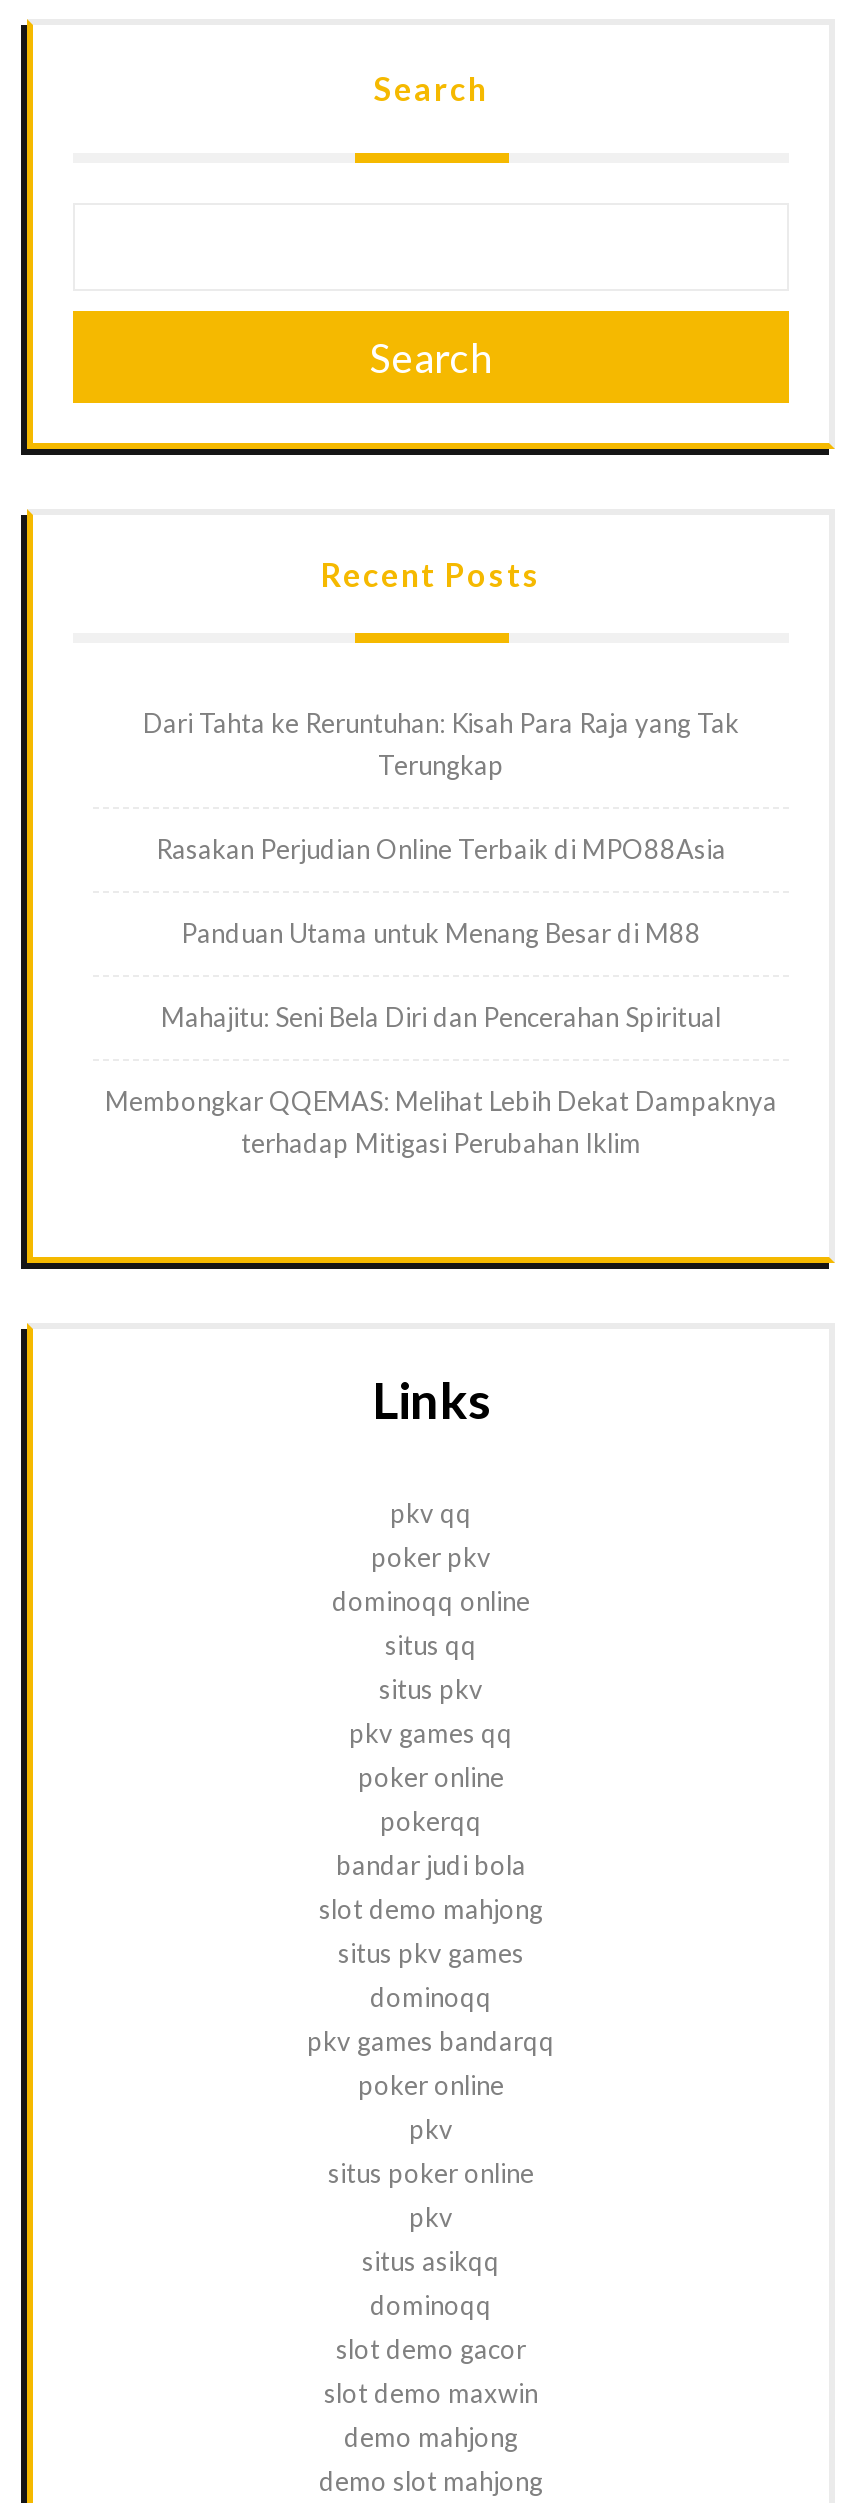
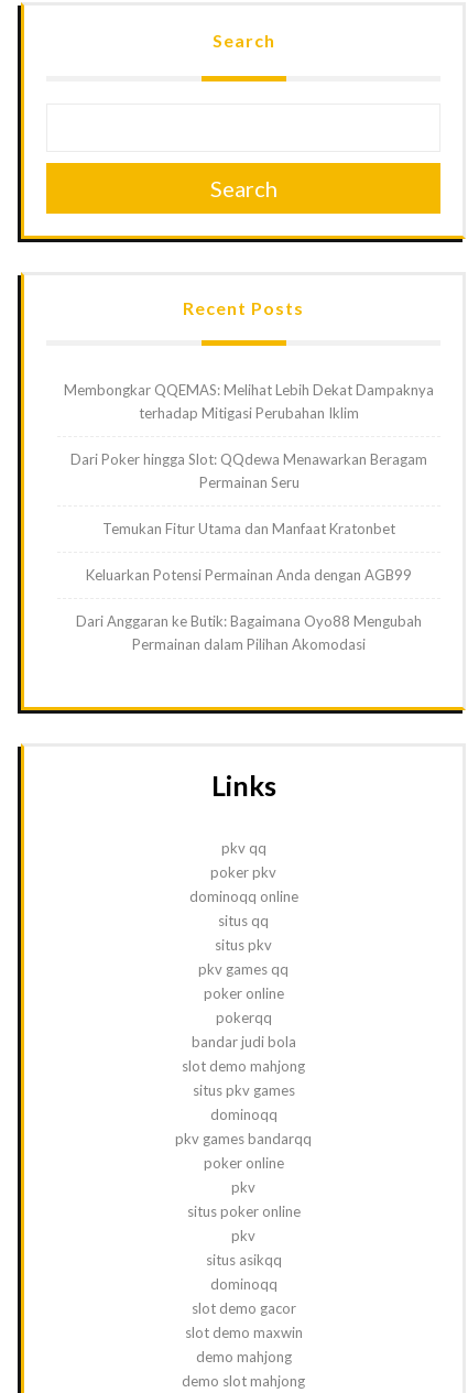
- Dari Tahta ke Reruntuhan: Kisah Para Raja yang Tak
- Terungkap
- Rasakan Perjudian Online Terbaik di MPO88Asia
- Panduan Utama untuk Menang Besar di M88
- Mahajitu: Seni Bela Diri dan Pencerahan Spiritual

moved up: Membongkar QQEMAS: Melihat Lebih Dekat Dampaknya | terhadap Mitigasi Perubahan Iklim

+ Dari Poker hingga Slot: QQdewa Menawarkan Beragam
+ Permainan Seru
+ Temukan Fitur Utama dan Manfaat Kratonbet
+ Keluarkan Potensi Permainan Anda dengan AGB99
+ Dari Anggaran ke Butik: Bagaimana Oyo88 Mengubah
+ Permainan dalam Pilihan Akomodasi
